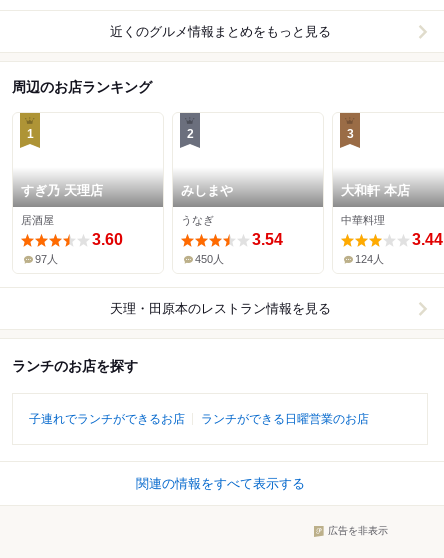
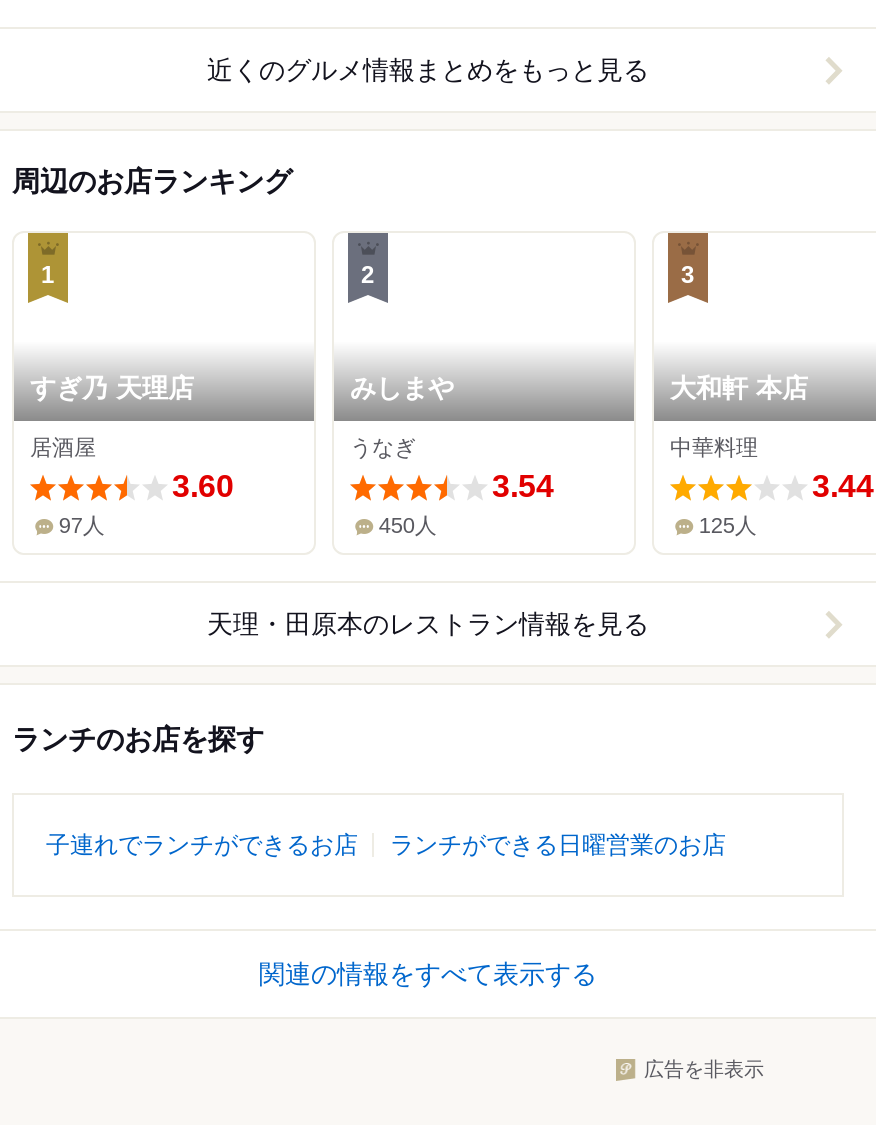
- 124人
+ 125人
